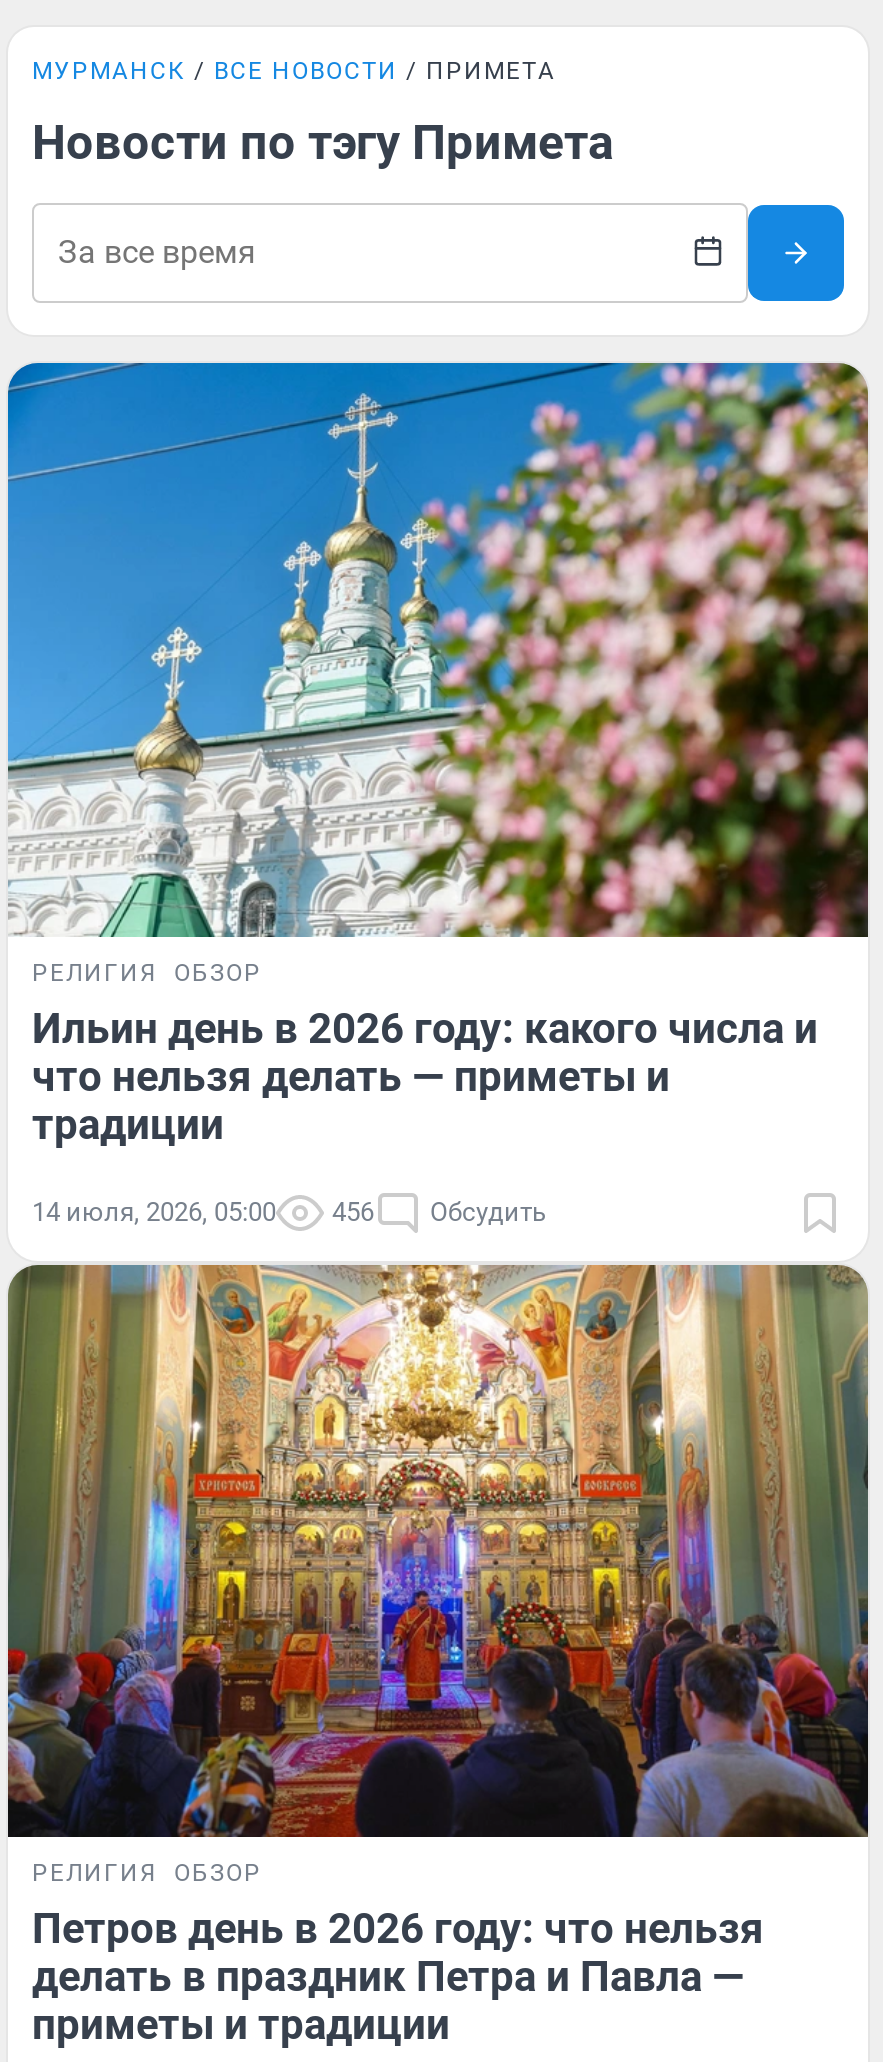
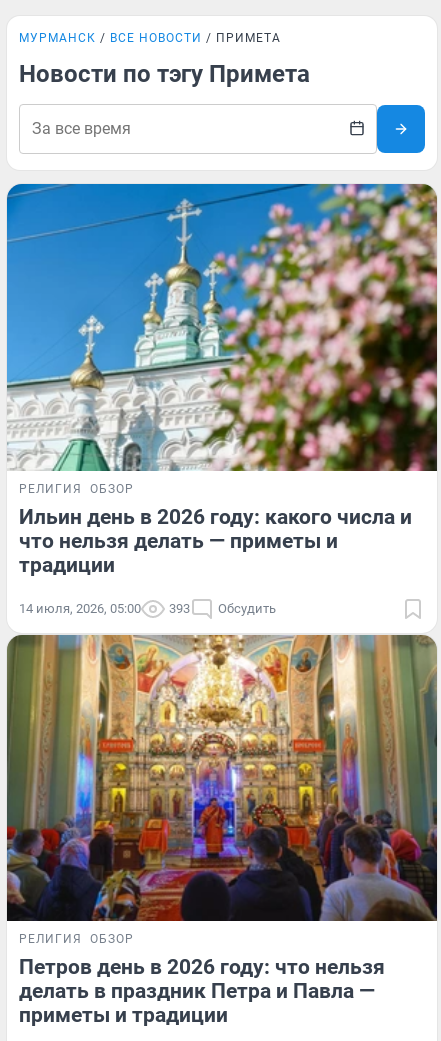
- 14 июля, 2026, 05:00 456 Обсудить
+ 14 июля, 2026, 05:00 393 Обсудить
